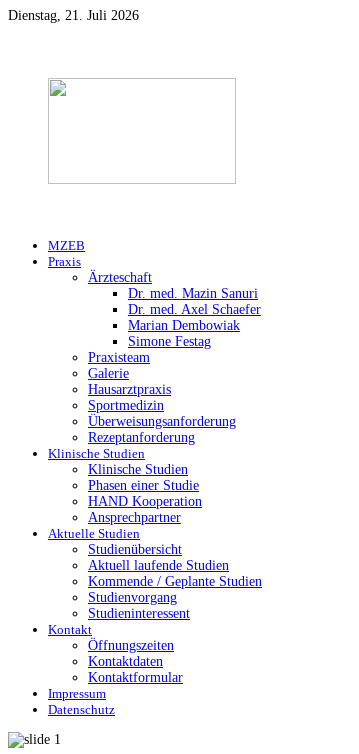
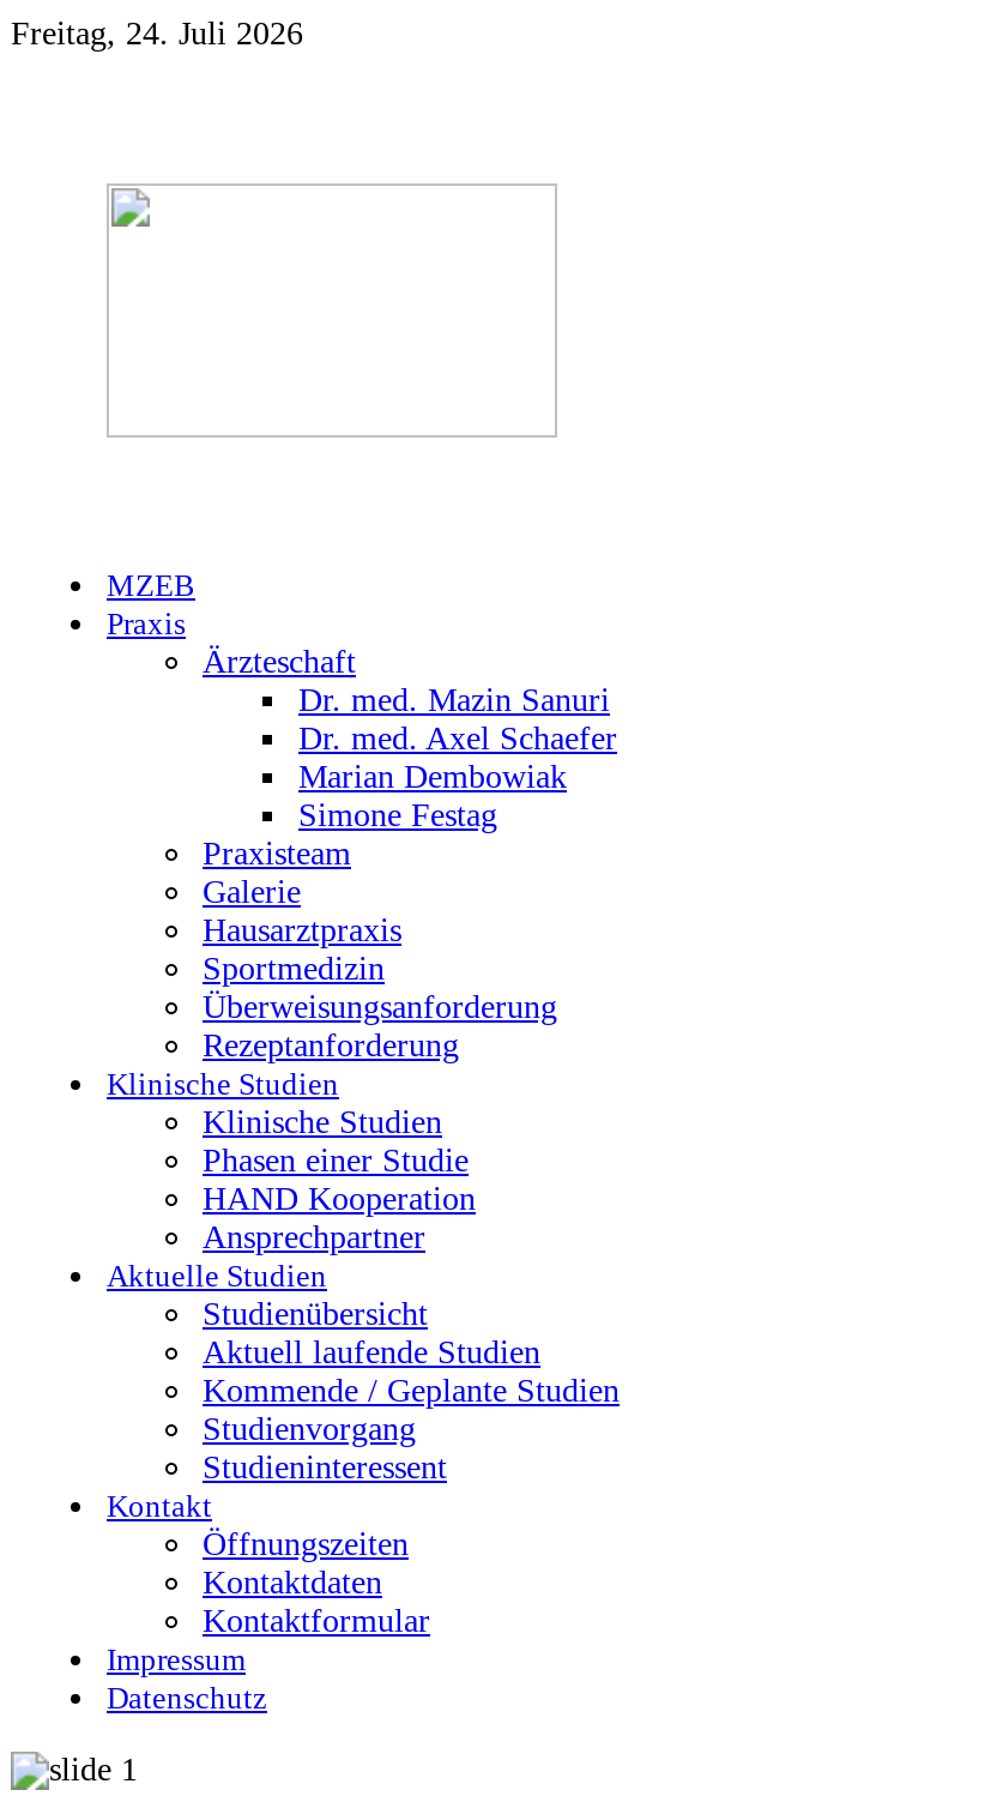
- Dienstag, 21. Juli 2026
+ Freitag, 24. Juli 2026
